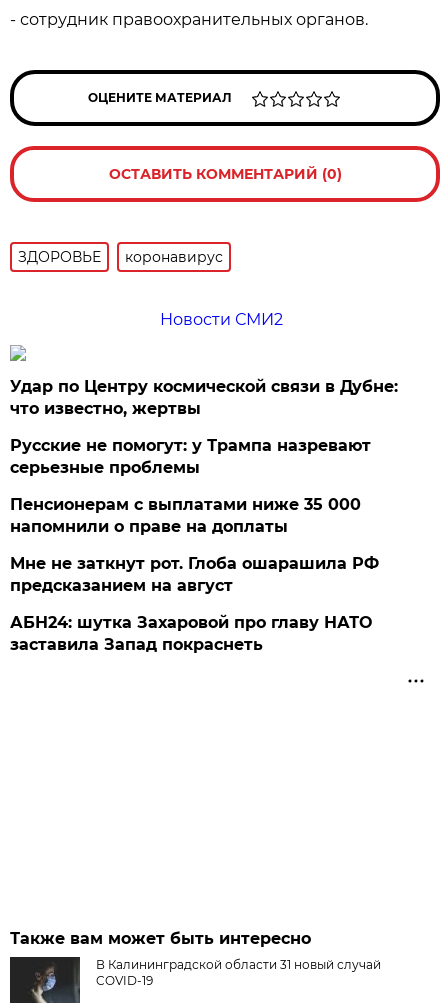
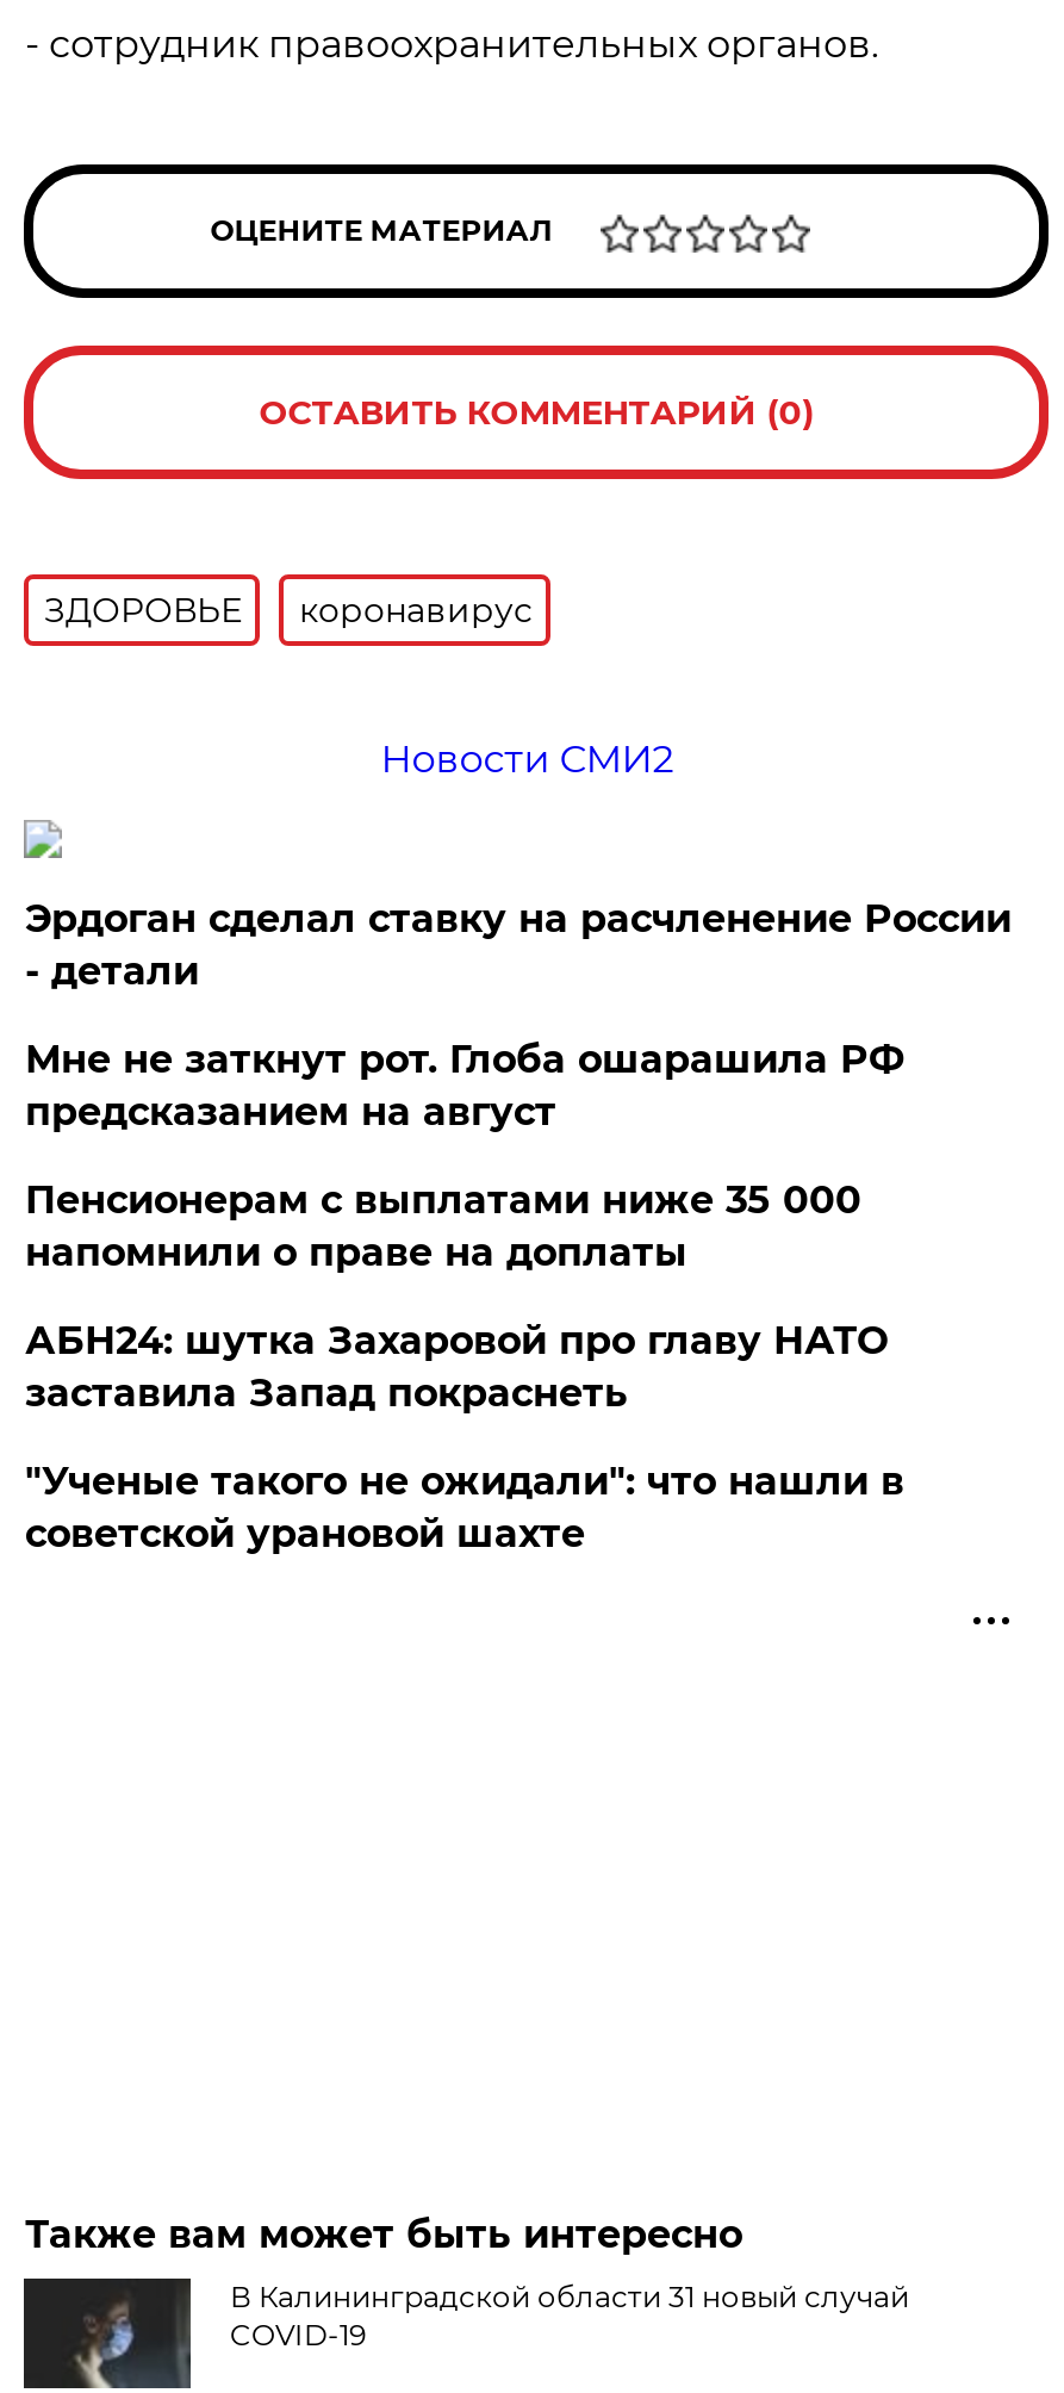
- Удар по Центру космической связи в Дубне:
- что известно, жертвы
+ Эрдоган сделал ставку на расчленение России
+ - детали

- Русские не помогут: у Трампа назревают
- серьезные проблемы

moved up: Мне не заткнут рот. Глоба ошарашила РФ | предсказанием на август

moved up: АБН24: шутка Захаровой про главу НАТО | заставила Запад покраснеть

+ "Ученые такого не ожидали": что нашли в
+ советской урановой шахте
